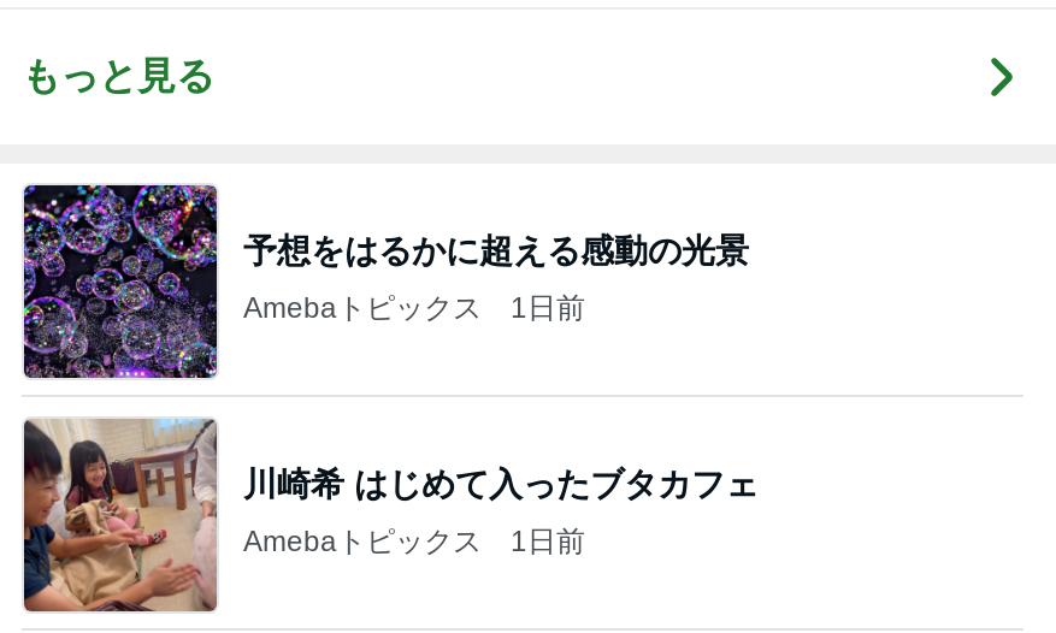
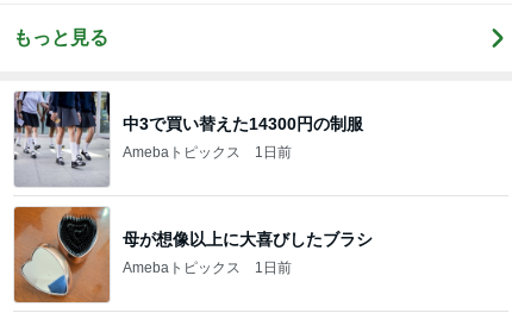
- [image]
- 予想をはるかに超える感動の光景
+ [image]
+ 中3で買い替えた14300円の制服

- [image]
- 川崎希 はじめて入ったブタカフェ
+ [image]
+ 母が想像以上に大喜びしたブラシ
